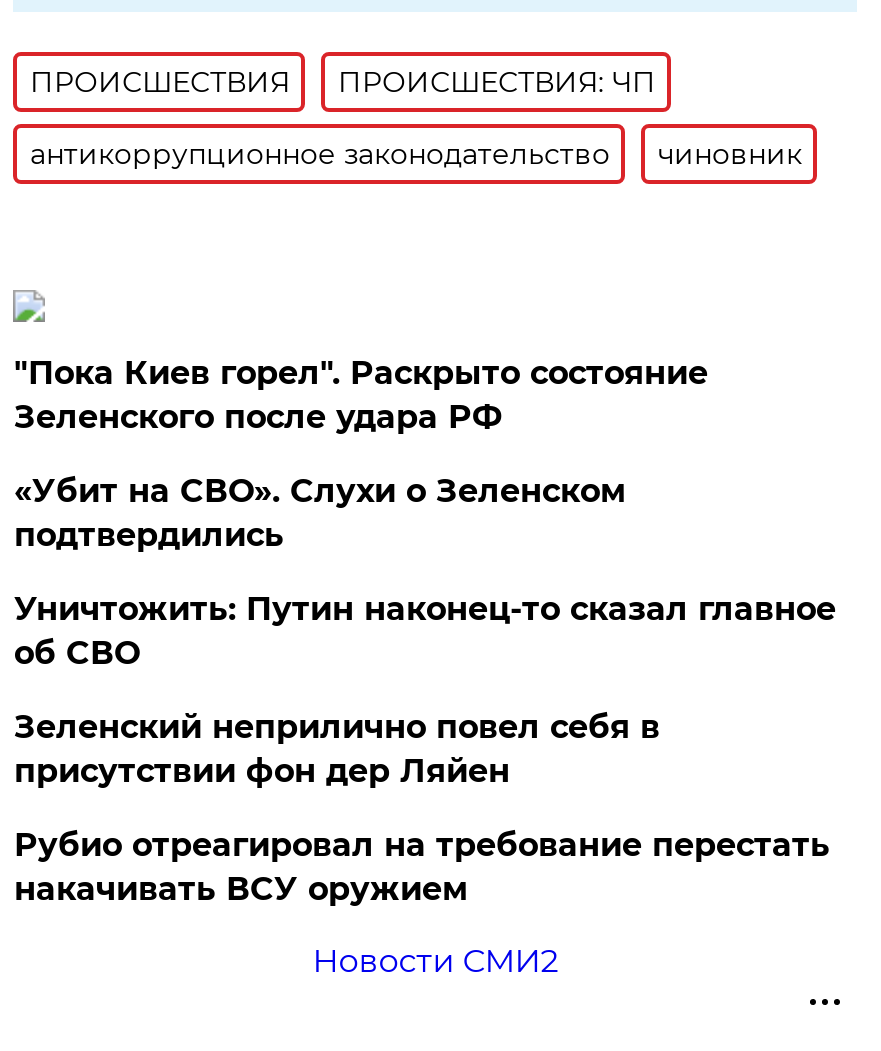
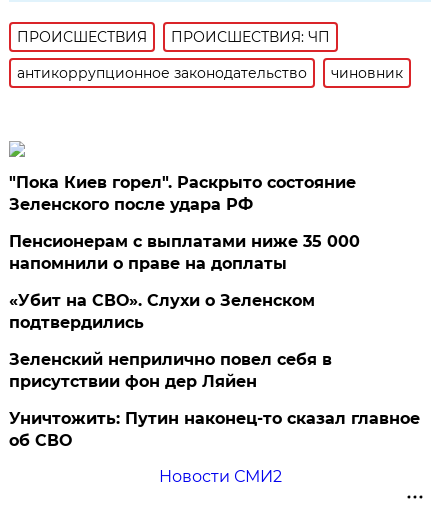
+ Пенсионерам с выплатами ниже 35 000
+ напомнили о праве на доплаты

moved down: «Убит на СВО». Слухи о Зеленском | подтвердились

moved down: Уничтожить: Путин наконец-то сказал главное | об СВО

- Рубио отреагировал на требование перестать
- накачивать ВСУ оружием
